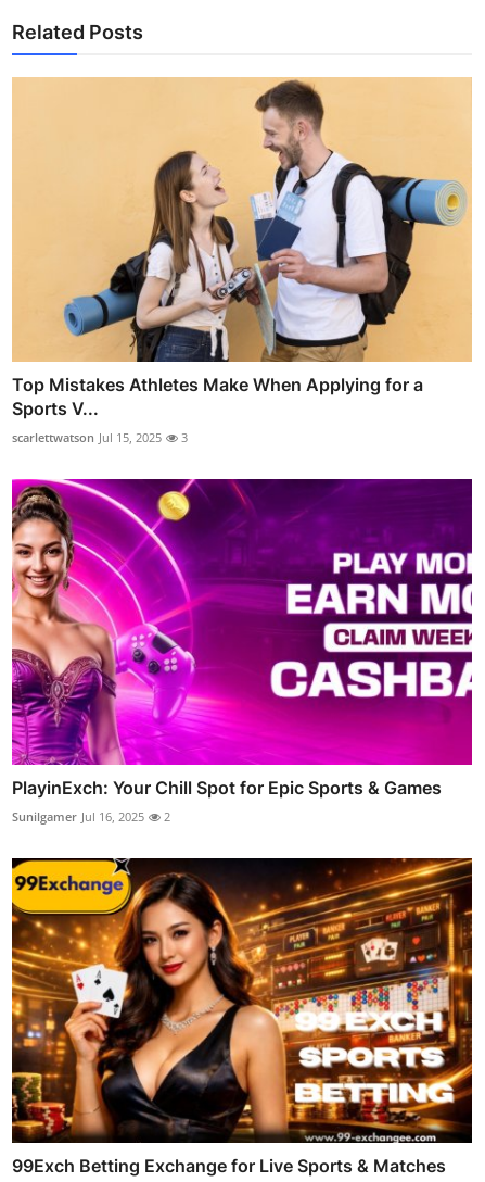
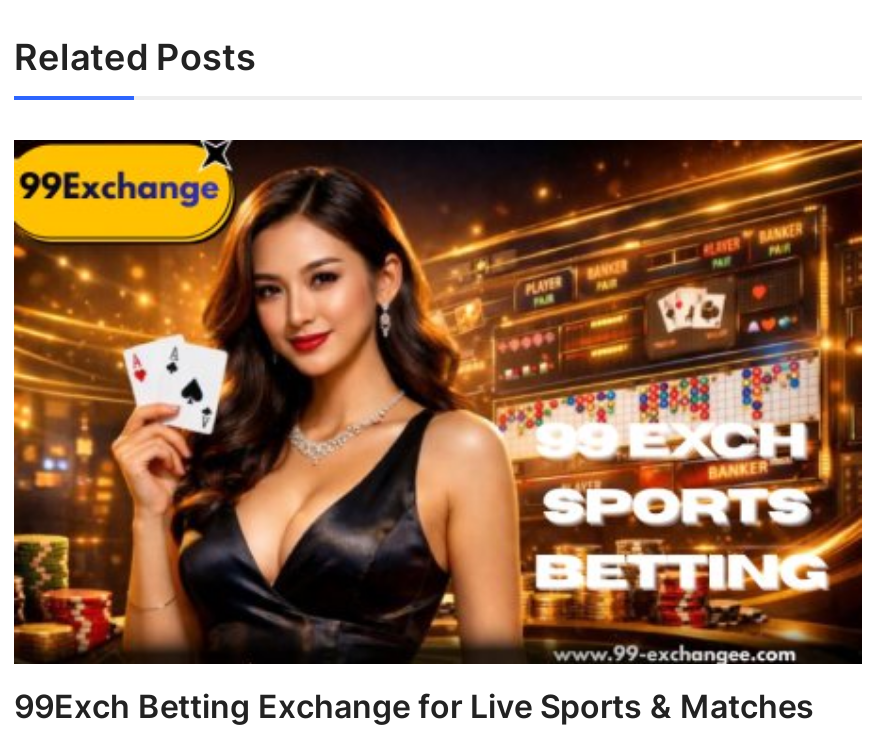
- [image]
- Top Mistakes Athletes Make When Applying for a
- Sports V...
- scarlettwatson Jul 15, 2025
- 3

- [image]
- PlayinExch: Your Chill Spot for Epic Sports & Games
- Sunilgamer Jul 16, 2025
- 2
